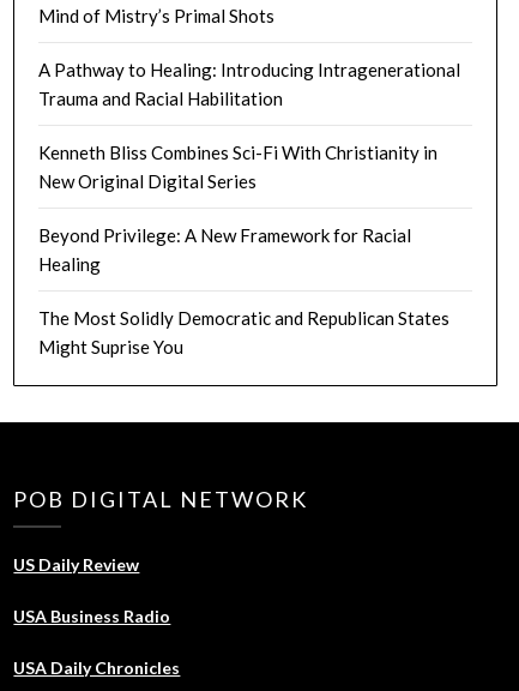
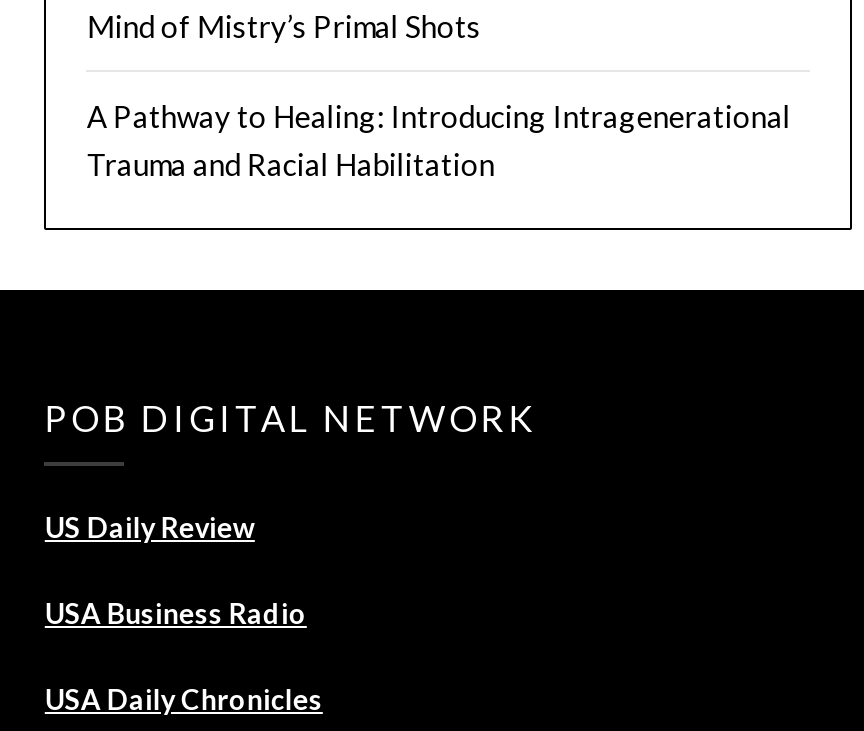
- Kenneth Bliss Combines Sci-Fi With Christianity in
- New Original Digital Series
- Beyond Privilege: A New Framework for Racial
- Healing
- The Most Solidly Democratic and Republican States
- Might Suprise You
